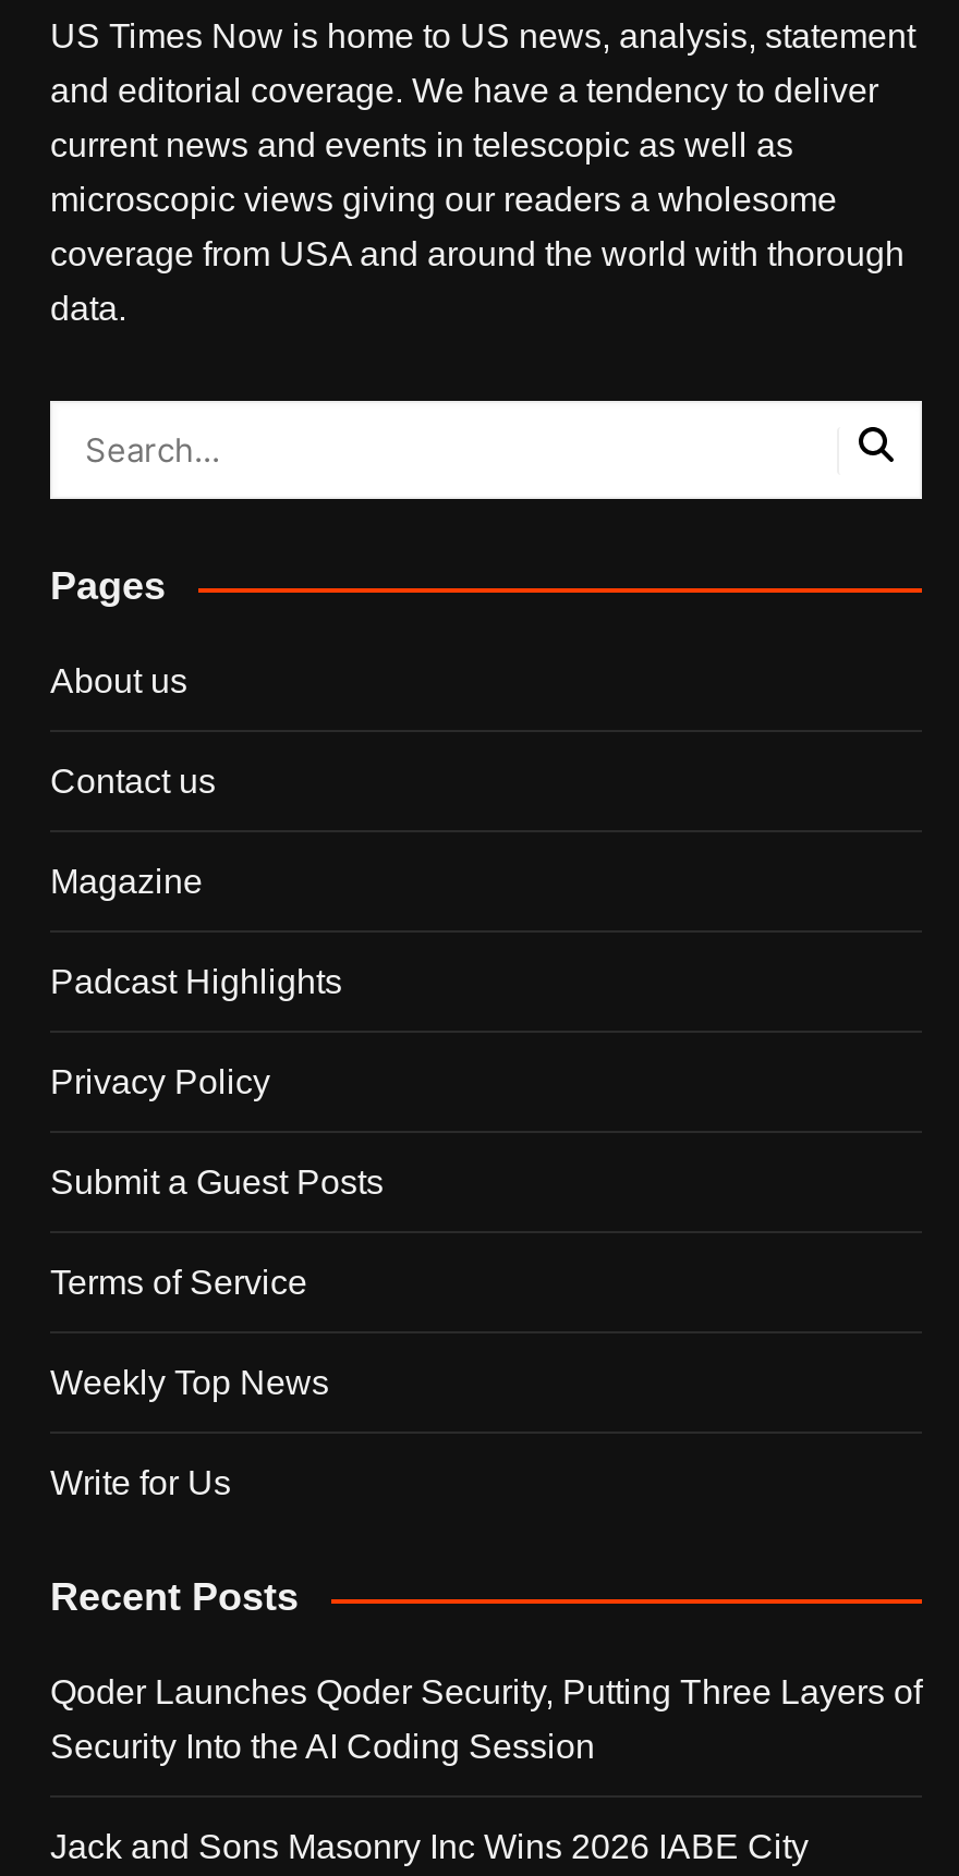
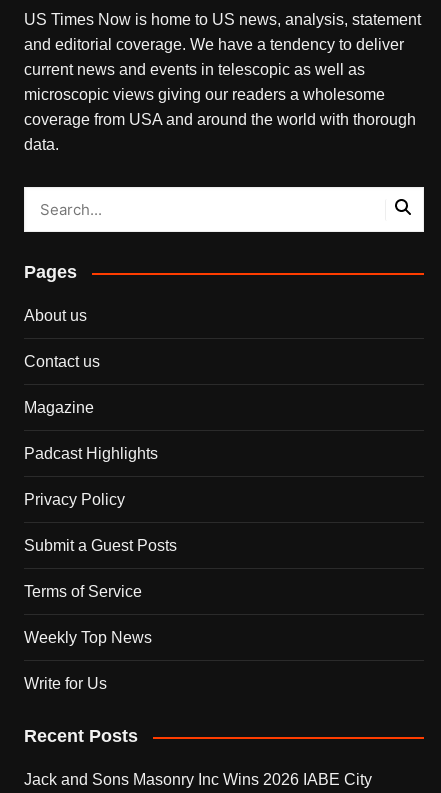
- Qoder Launches Qoder Security, Putting Three Layers of
- Security Into the AI Coding Session
